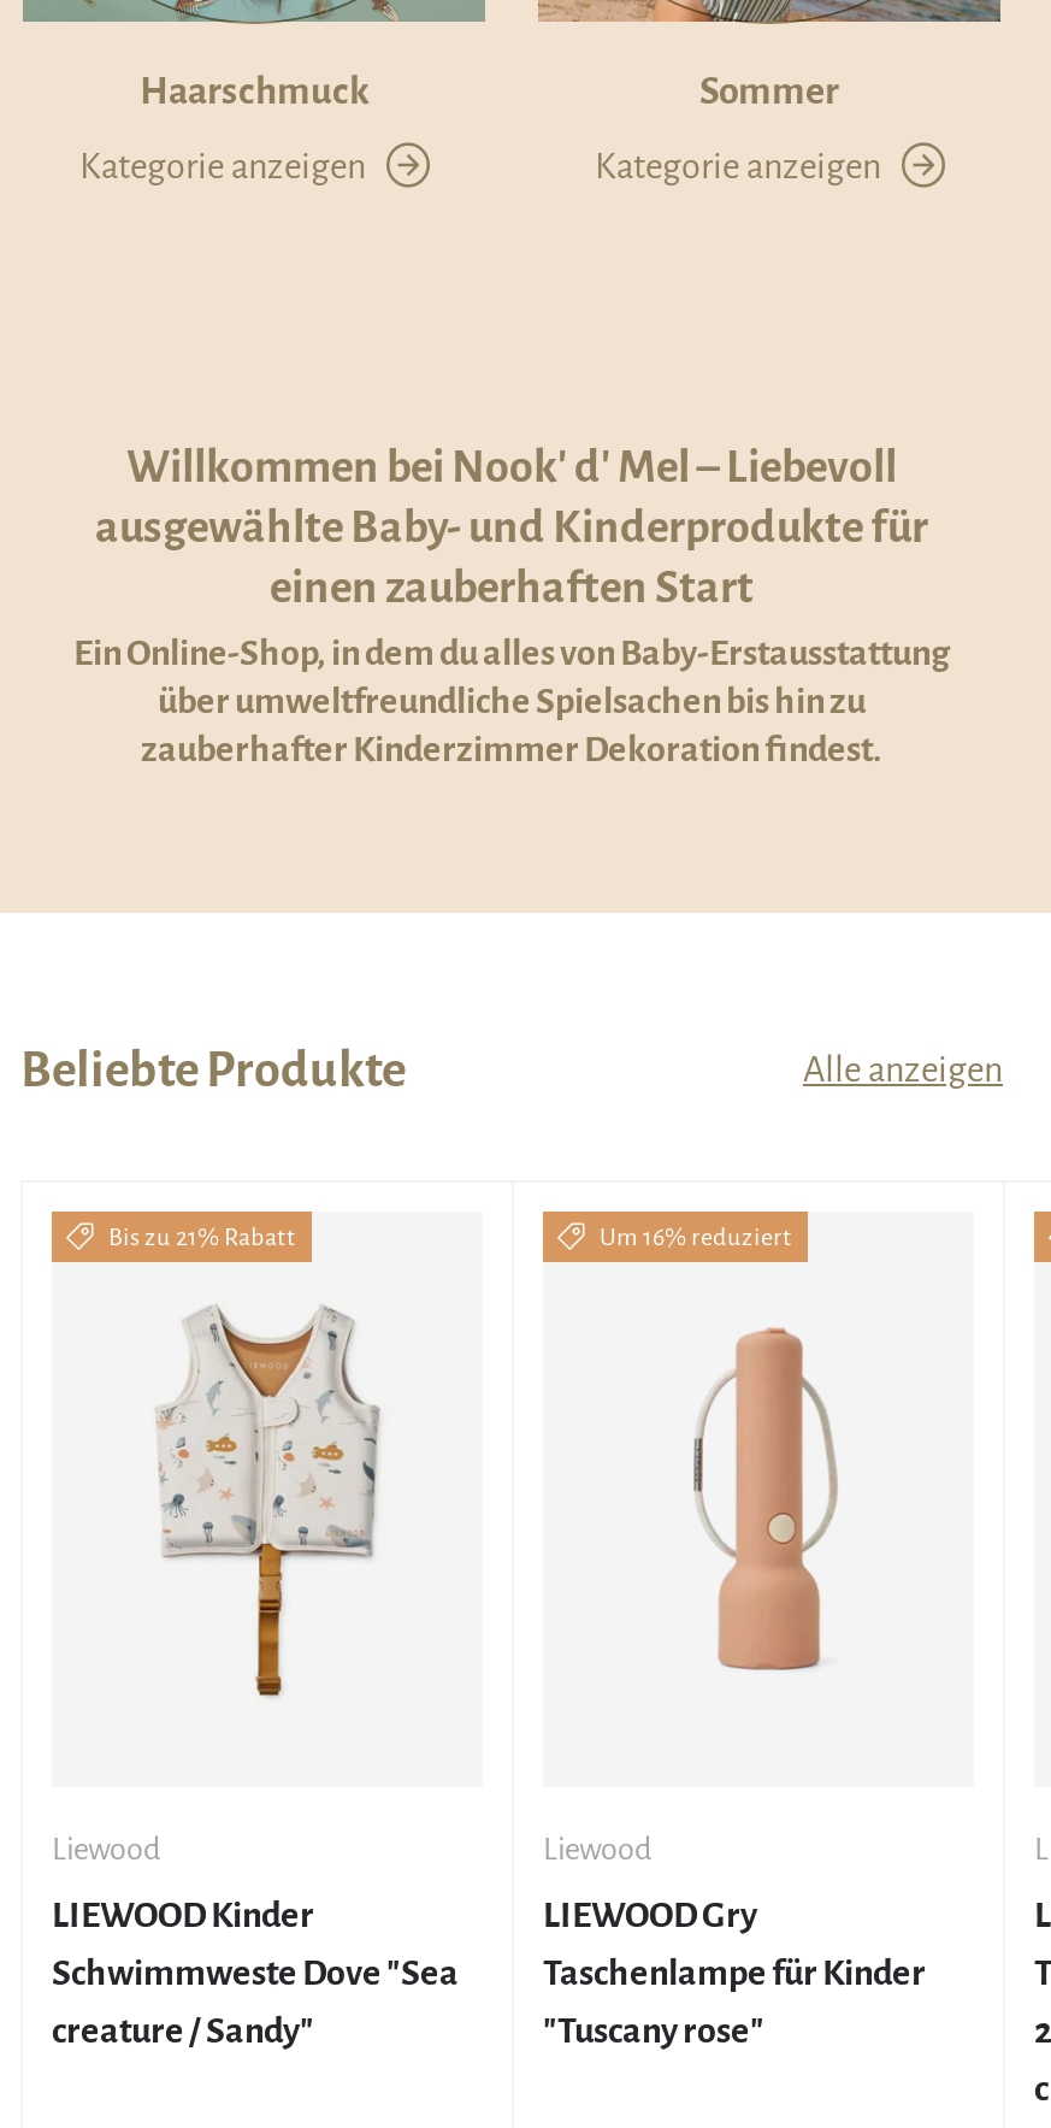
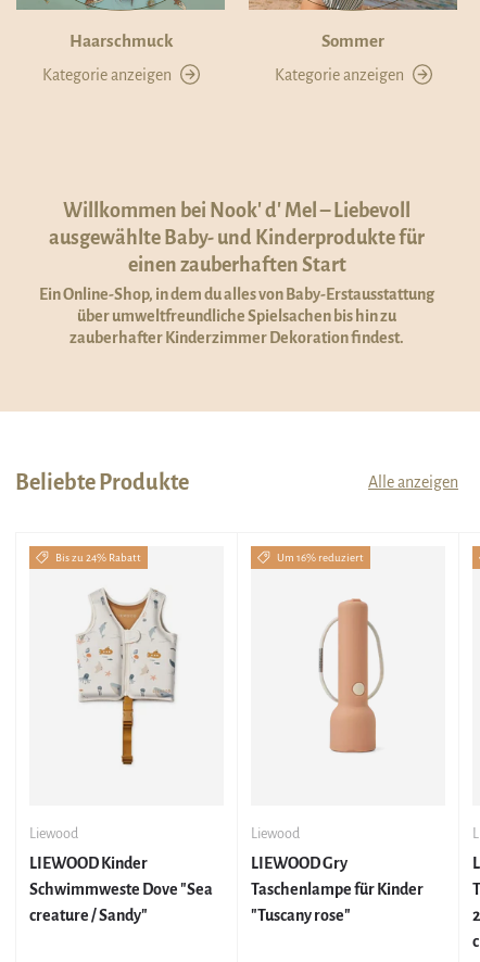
- Bis zu 21% Rabatt
+ Bis zu 24% Rabatt
